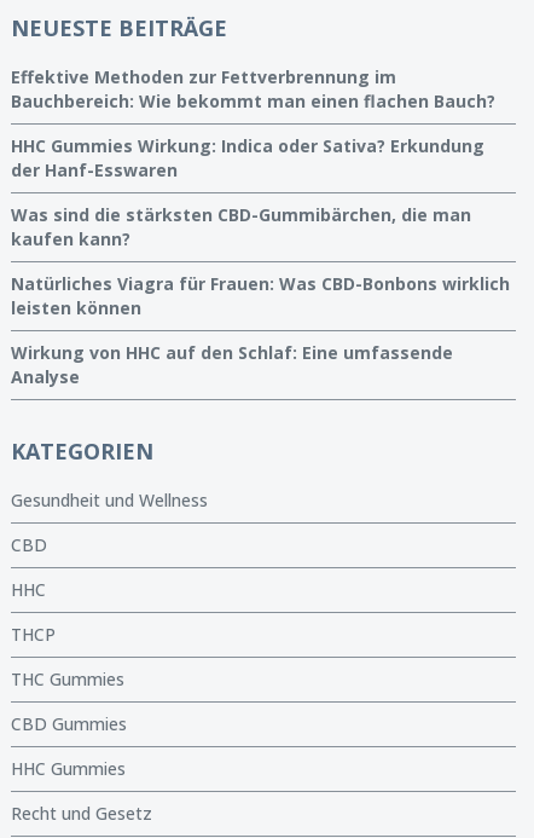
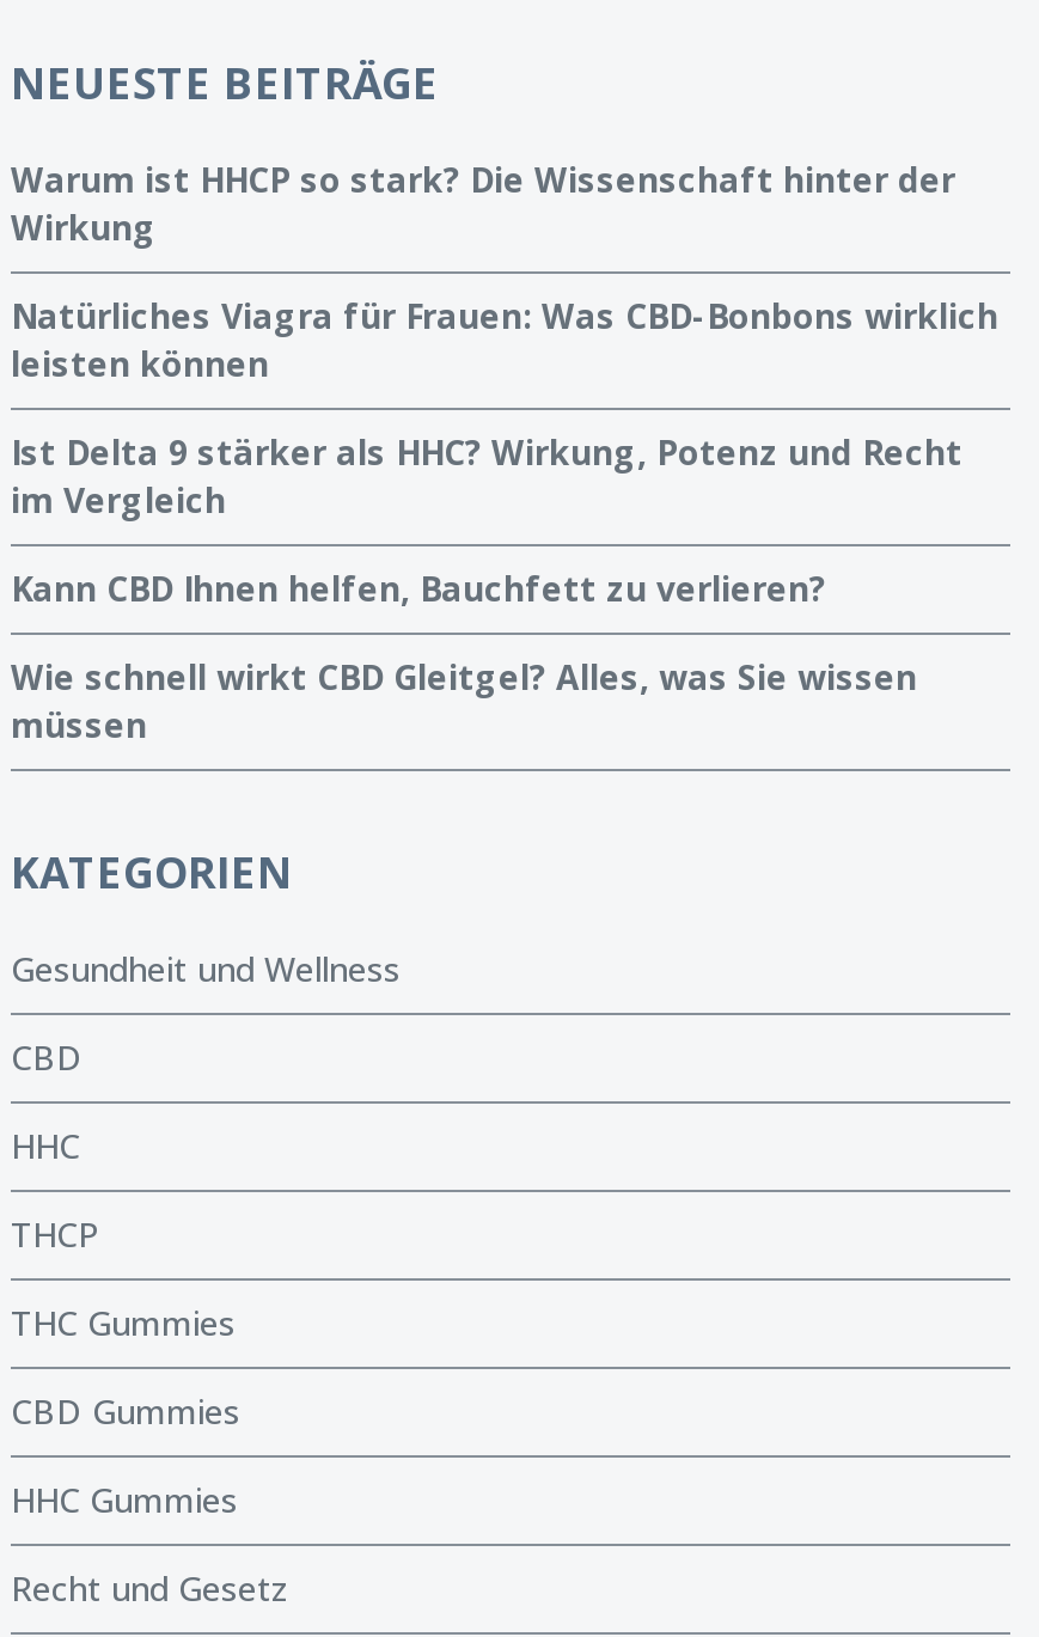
- Effektive Methoden zur Fettverbrennung im
- Bauchbereich: Wie bekommt man einen flachen Bauch?
- HHC Gummies Wirkung: Indica oder Sativa? Erkundung
- der Hanf-Esswaren
- Was sind die stärksten CBD-Gummibärchen, die man
- kaufen kann?
+ Warum ist HHCP so stark? Die Wissenschaft hinter der
+ Wirkung

moved up: Natürliches Viagra für Frauen: Was CBD-Bonbons wirklich | leisten können

- Wirkung von HHC auf den Schlaf: Eine umfassende
- Analyse
+ Ist Delta 9 stärker als HHC? Wirkung, Potenz und Recht
+ im Vergleich
+ Kann CBD Ihnen helfen, Bauchfett zu verlieren?
+ Wie schnell wirkt CBD Gleitgel? Alles, was Sie wissen
+ müssen
